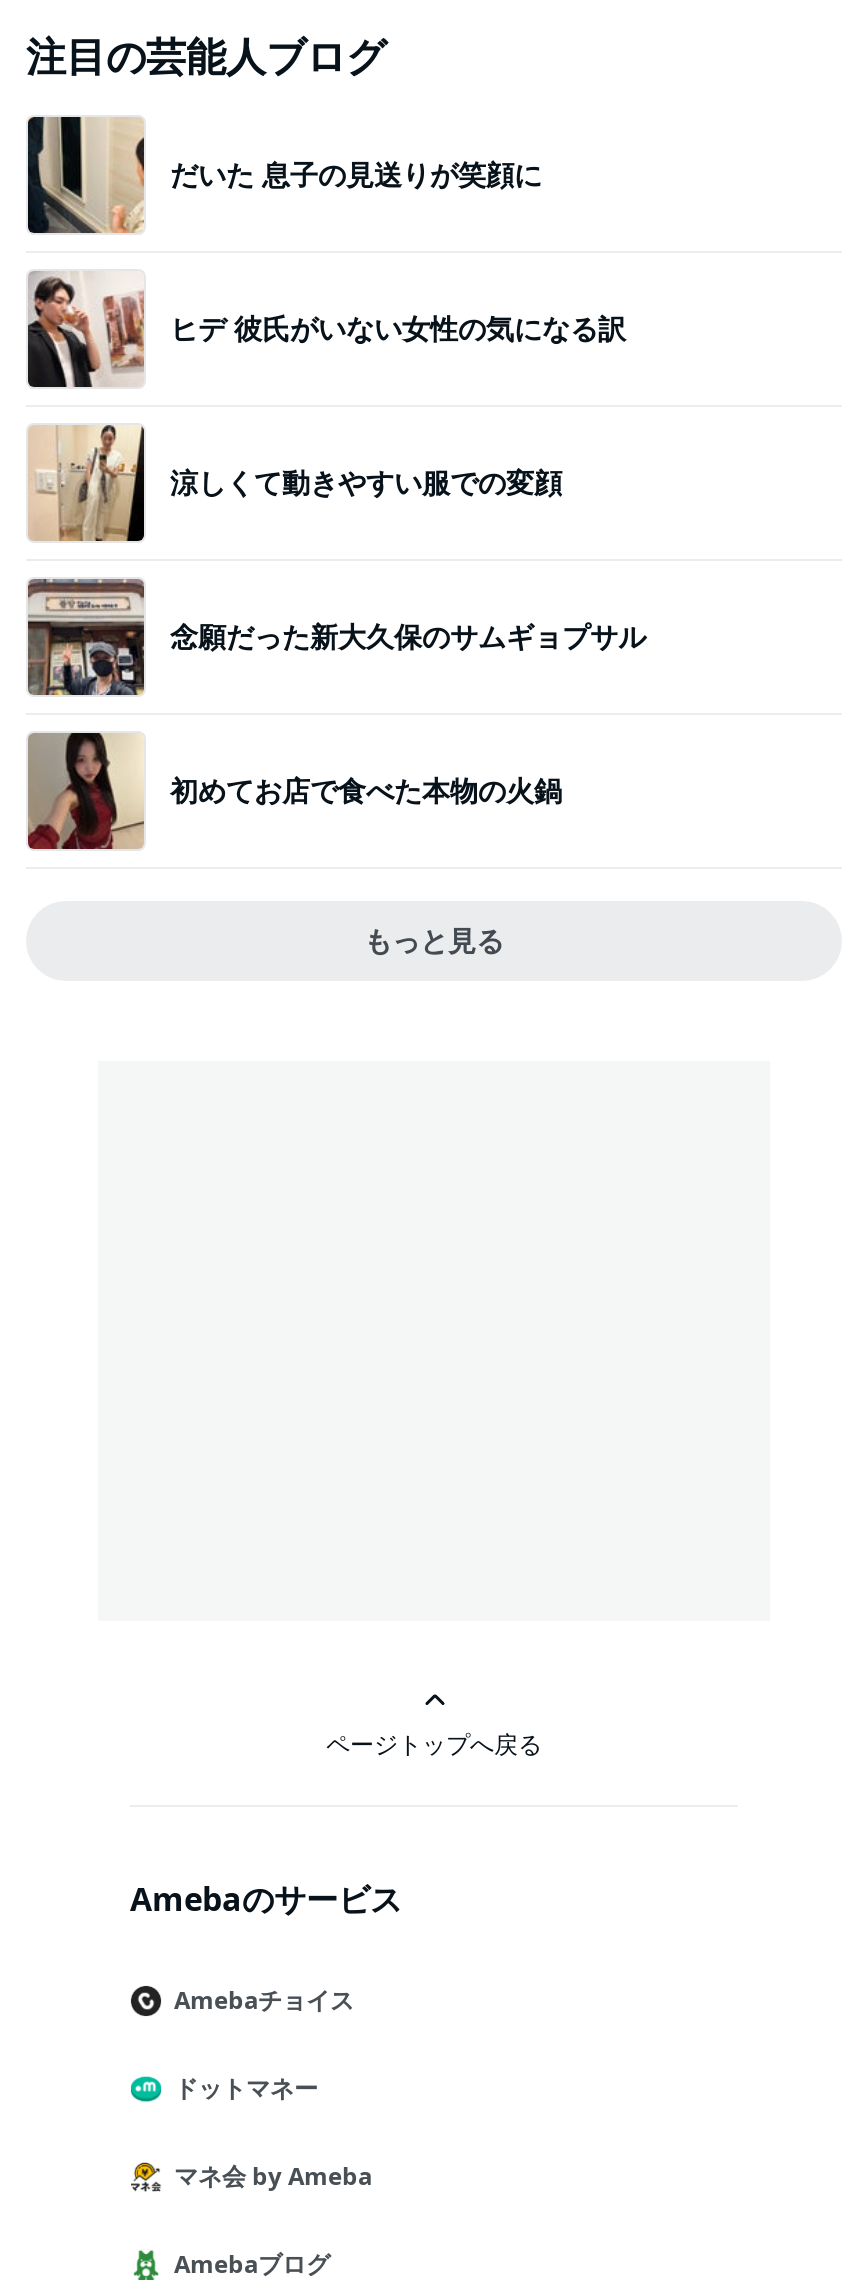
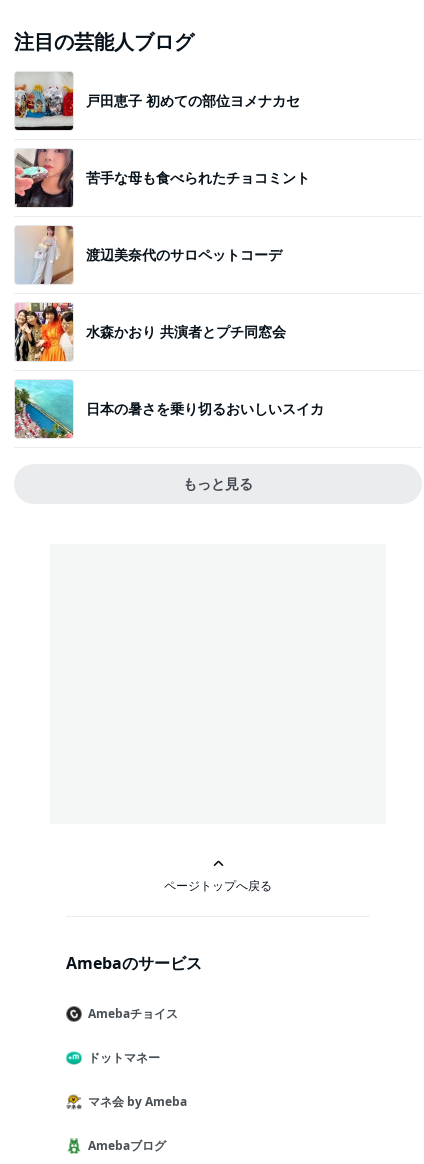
- [image]
- だいた 息子の見送りが笑顔に
+ [image]
+ 戸田恵子 初めての部位ヨメナカセ

- [image]
- ヒデ 彼氏がいない女性の気になる訳
+ [image]
+ 苦手な母も食べられたチョコミント

- [image]
- 涼しくて動きやすい服での変顔
+ [image]
+ 渡辺美奈代のサロペットコーデ

- [image]
- 念願だった新大久保のサムギョプサル
+ [image]
+ 水森かおり 共演者とプチ同窓会

- [image]
- 初めてお店で食べた本物の火鍋
+ [image]
+ 日本の暑さを乗り切るおいしいスイカ
